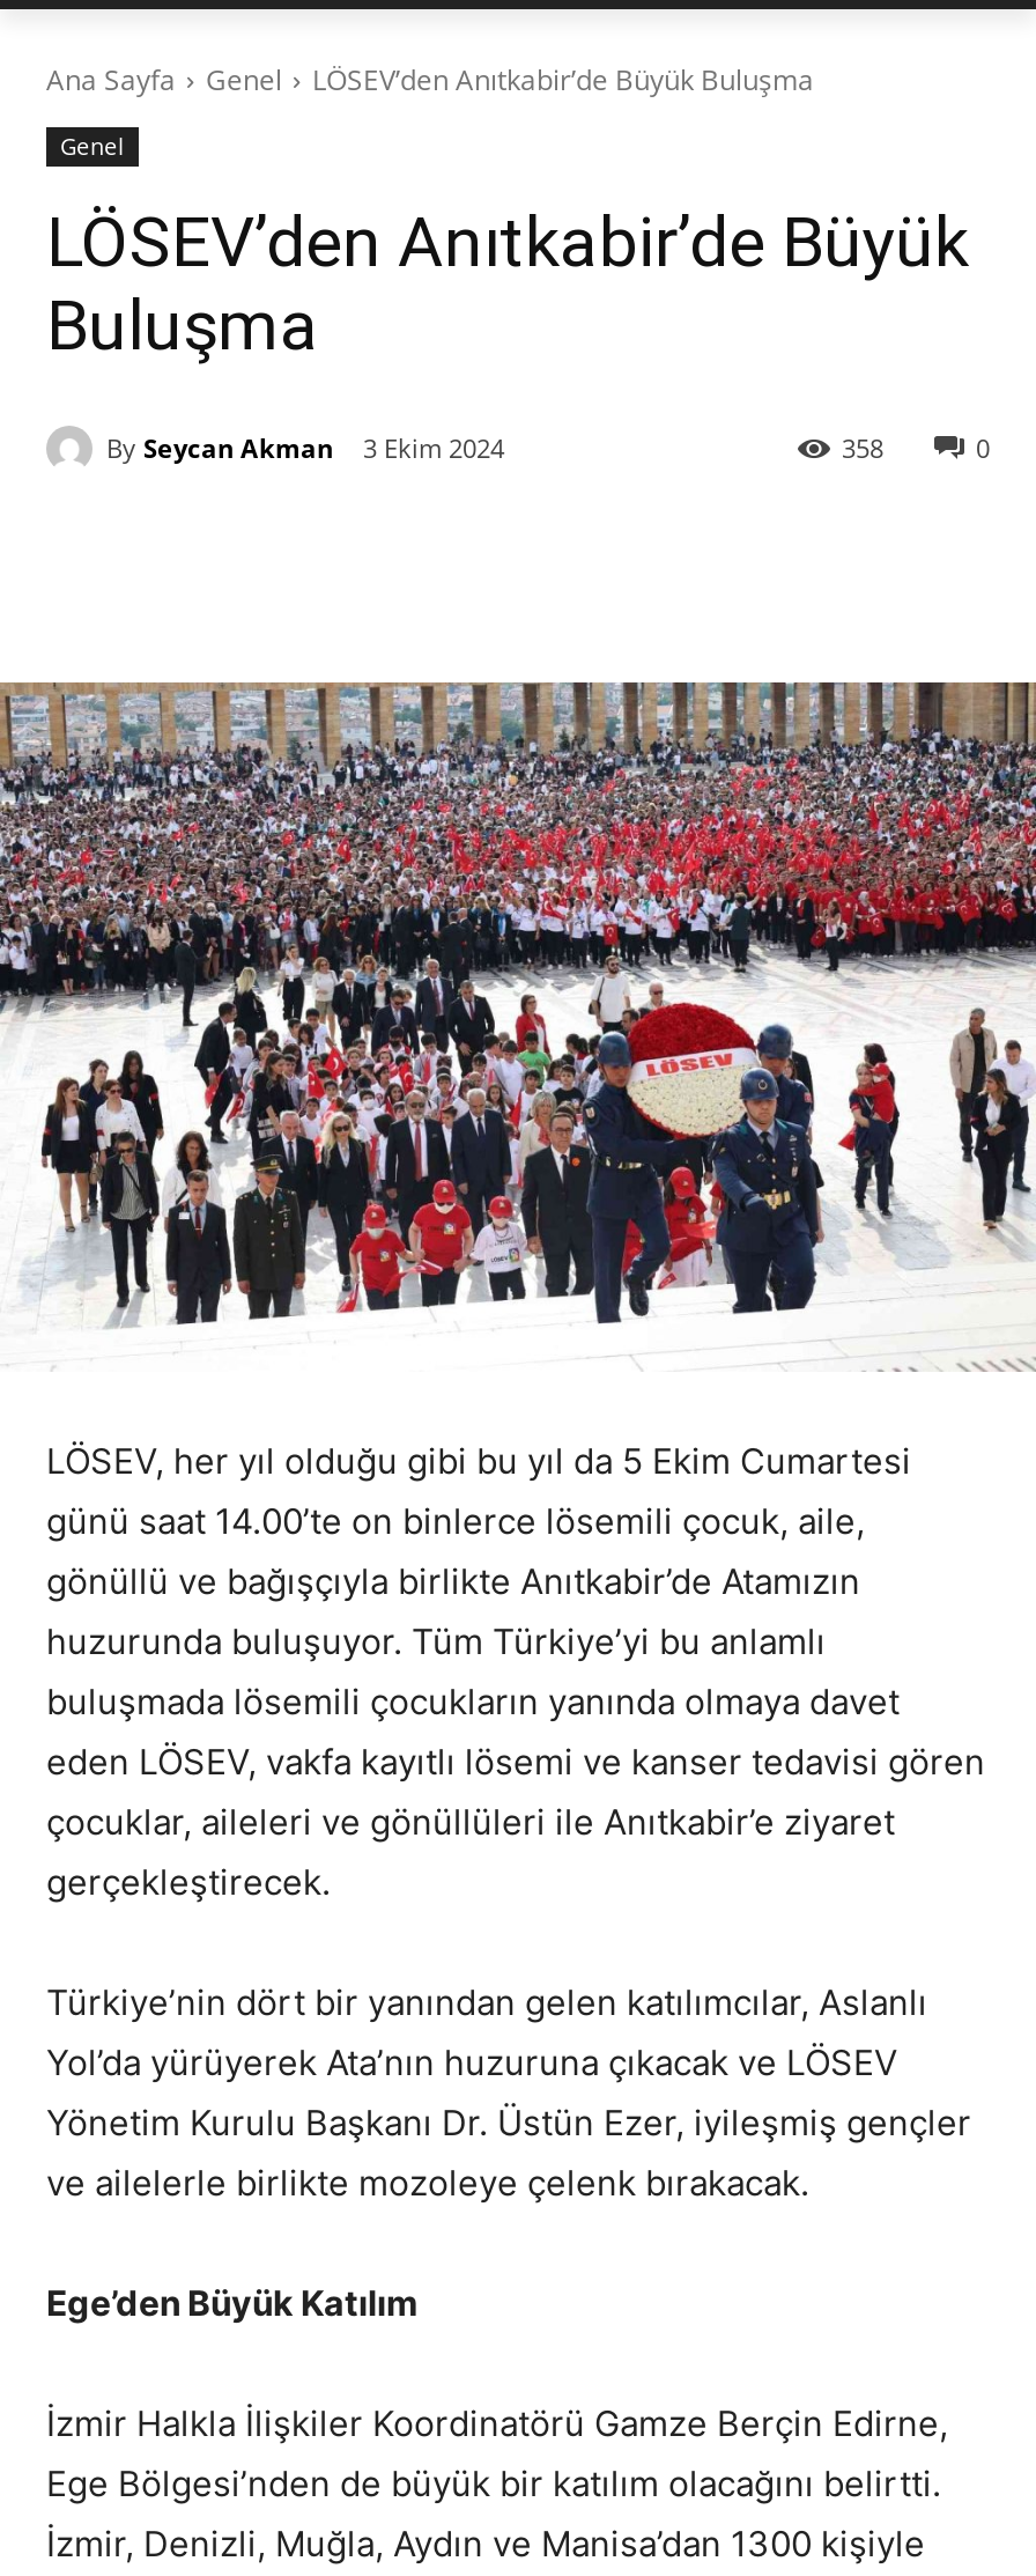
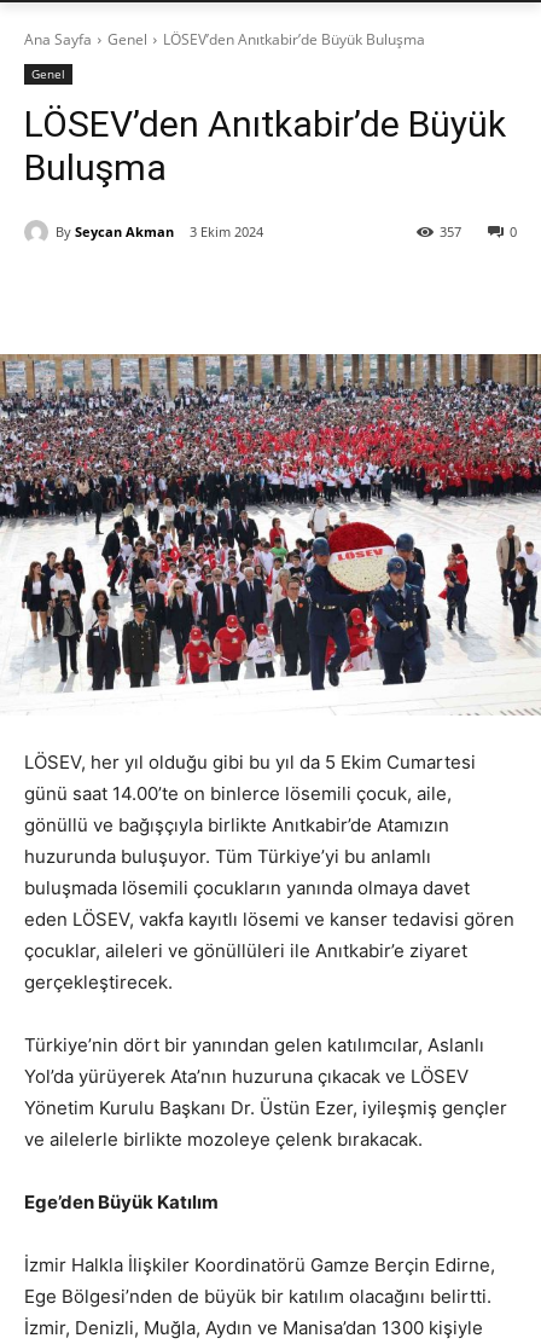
- 358
+ 357
